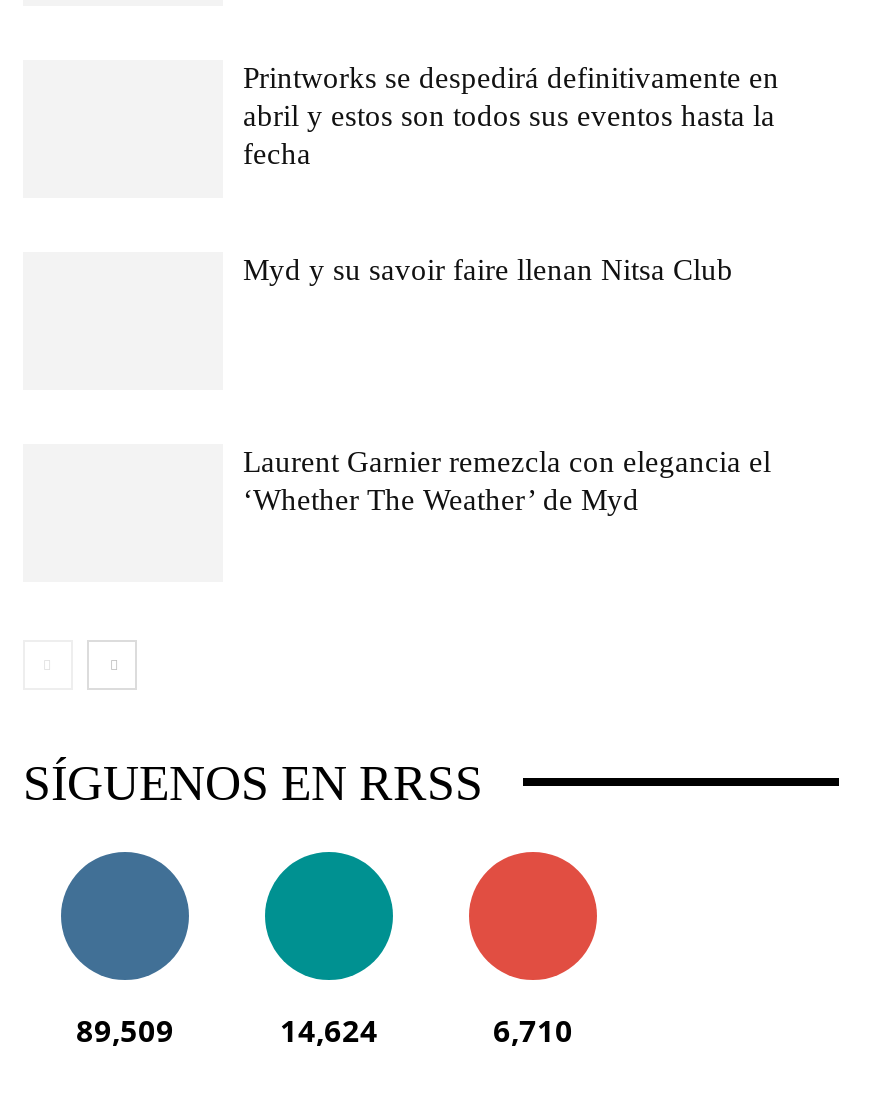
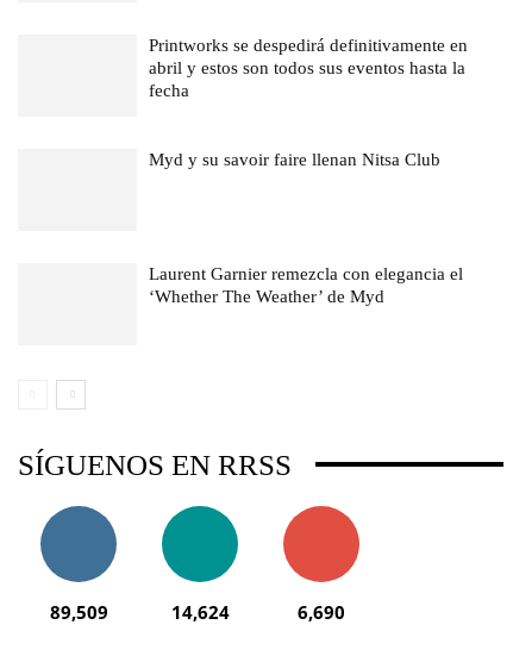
- 6,710
+ 6,690
